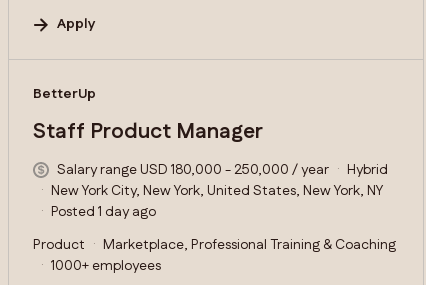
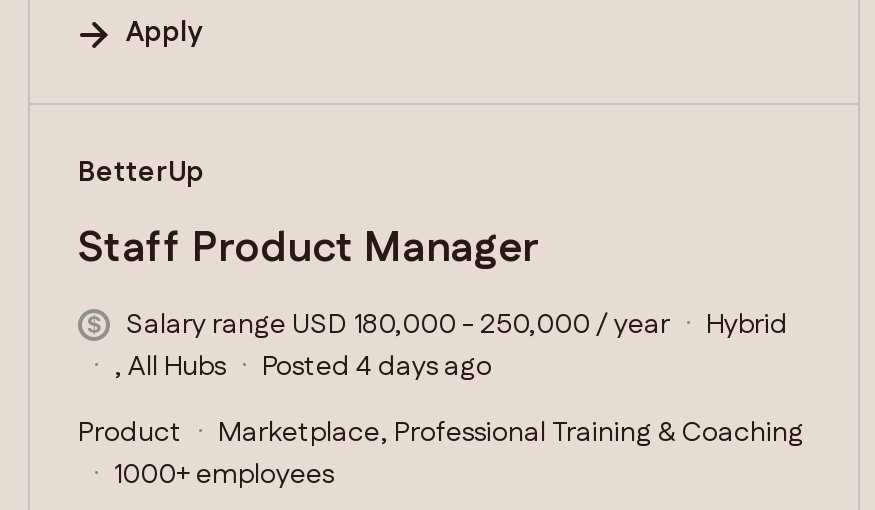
- New York City, New York, United States, New York, NY
- Posted 1 day ago
+ , All Hubs
+ Posted 4 days ago
